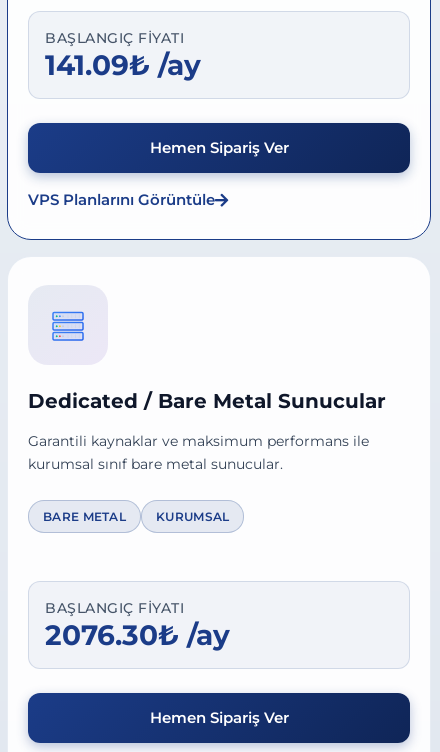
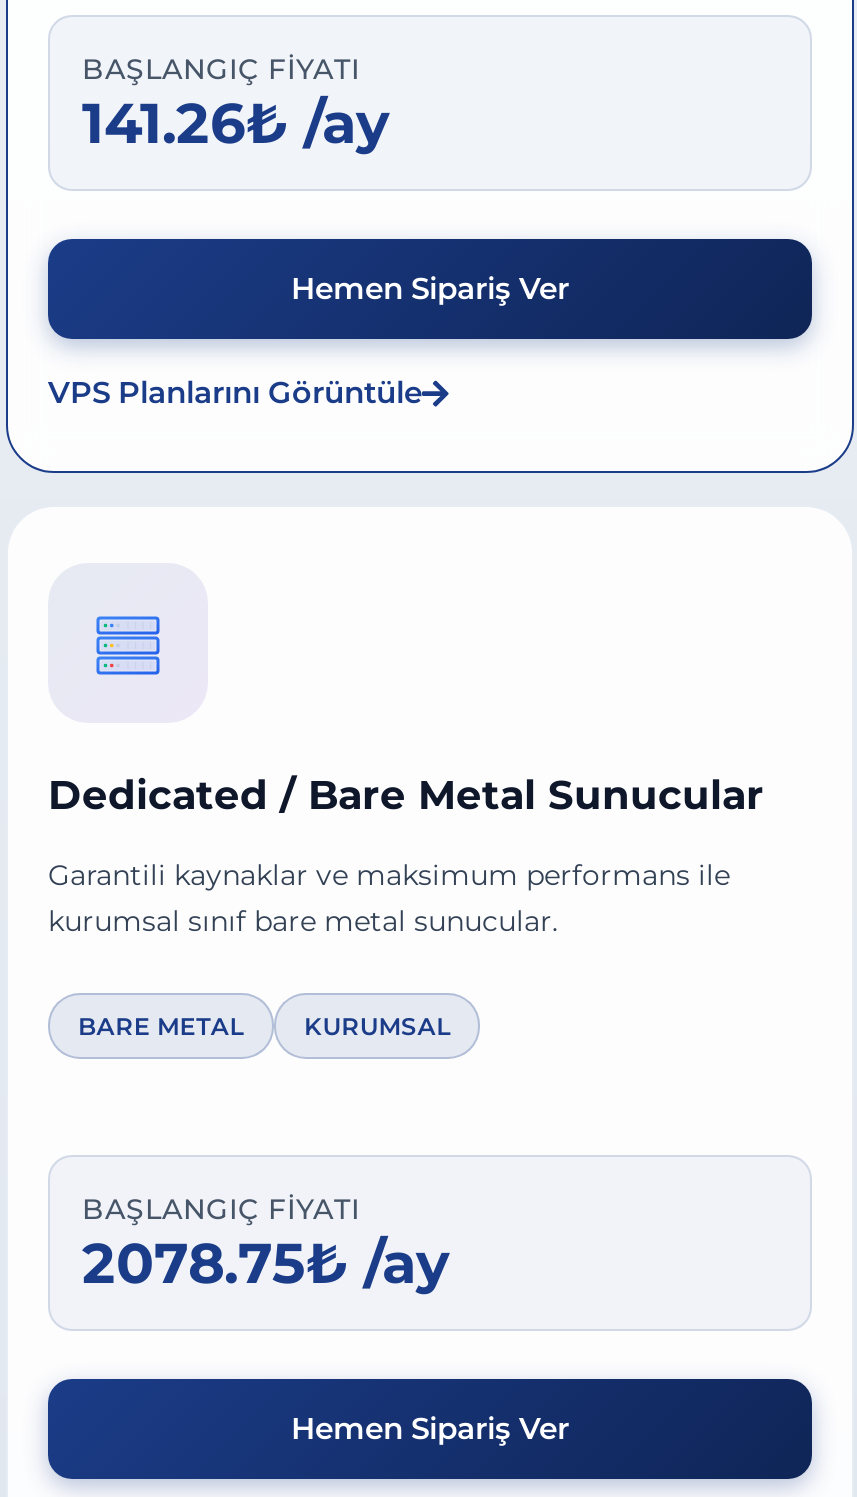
- 141.09₺ /ay
+ 141.26₺ /ay

- 2076.30₺ /ay
+ 2078.75₺ /ay
